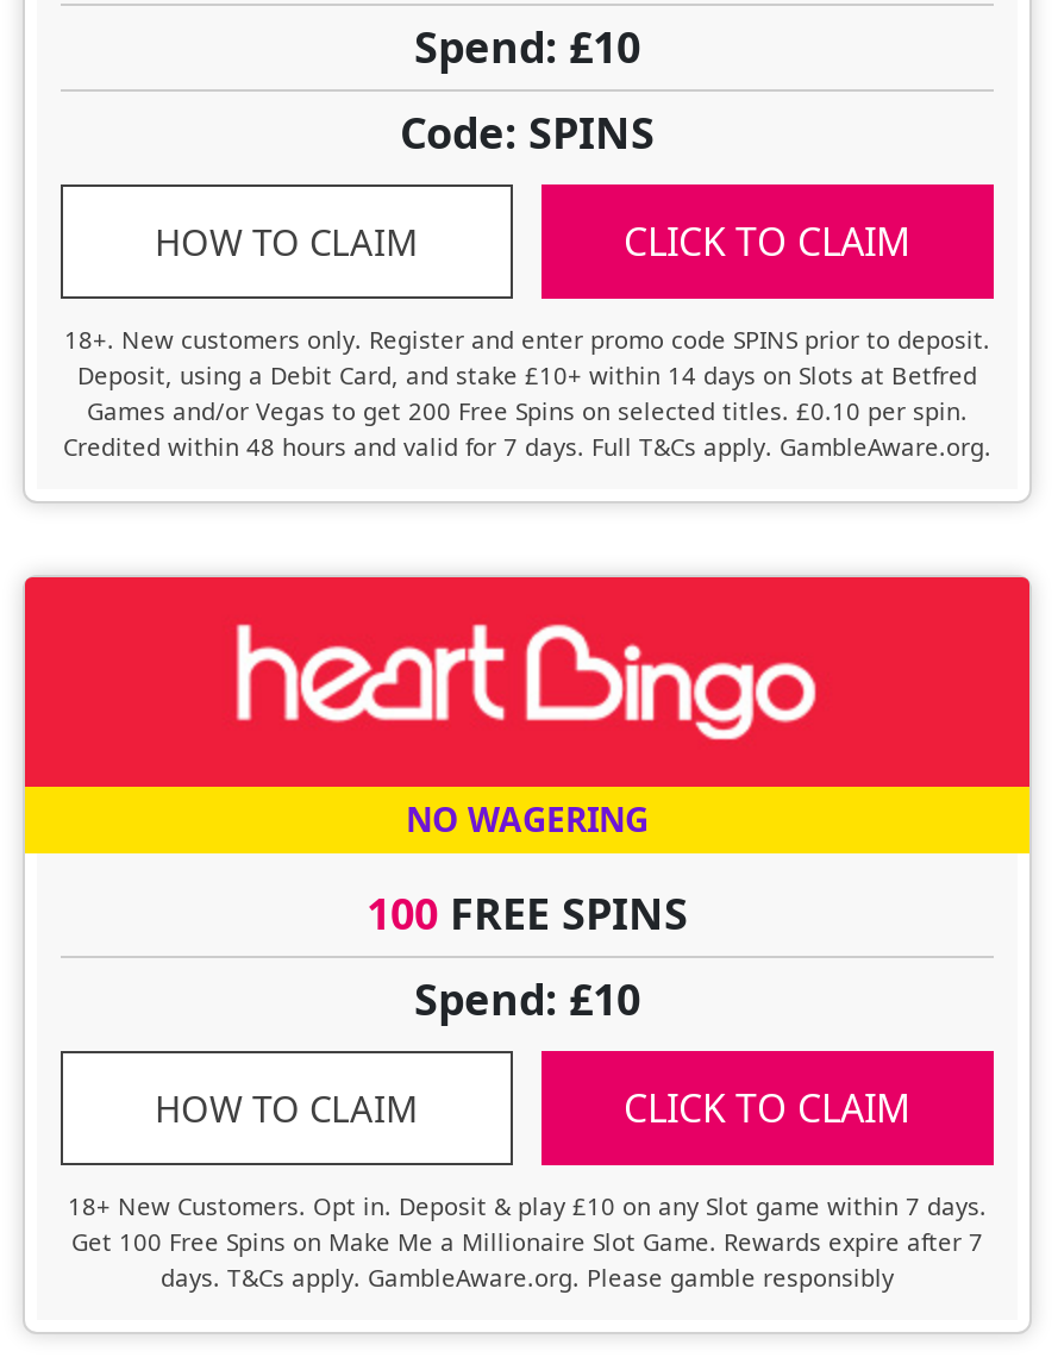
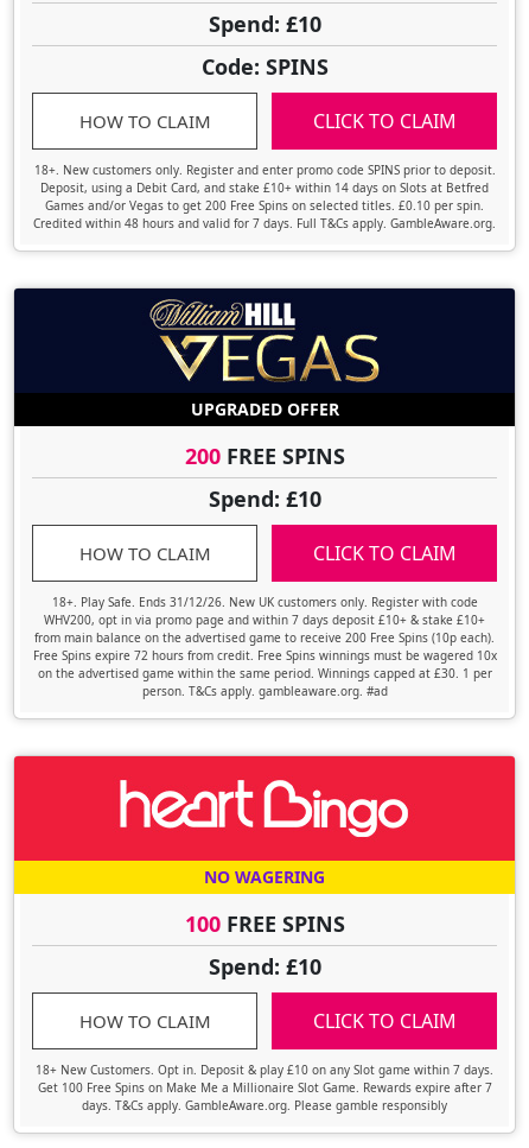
+ [image]
+ UPGRADED OFFER
+ 200 FREE SPINS
+ Spend: £10
+ CLICK TO CLAIM
+ HOW TO CLAIM
+ 18+. Play Safe. Ends 31/12/26. New UK customers only. Register with code
+ WHV200, opt in via promo page and within 7 days deposit £10+ & stake £10+
+ from main balance on the advertised game to receive 200 Free Spins (10p each).
+ Free Spins expire 72 hours from credit. Free Spins winnings must be wagered 10x
+ on the advertised game within the same period. Winnings capped at £30. 1 per
+ person. T&Cs apply. gambleaware.org. #ad
